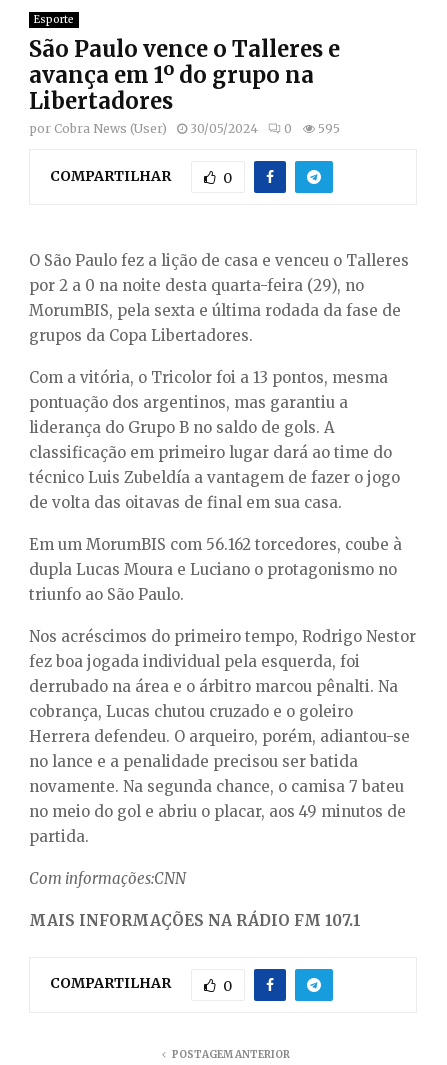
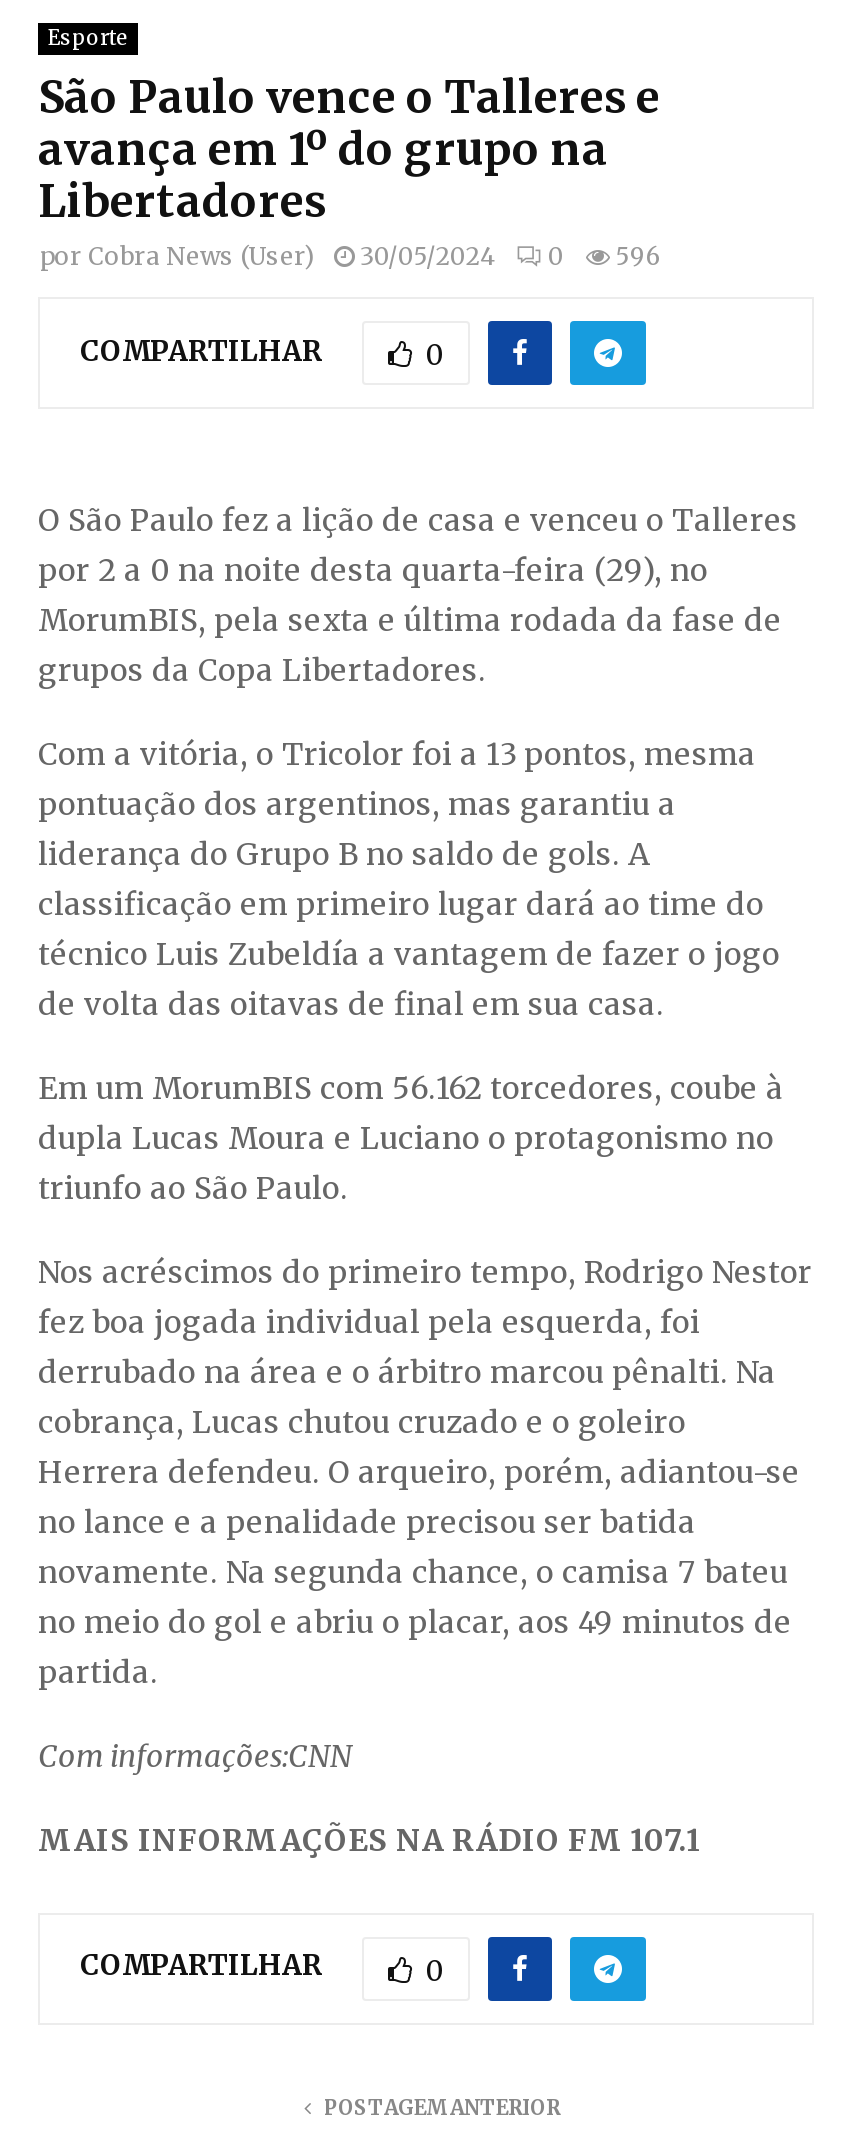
- 595
+ 596
